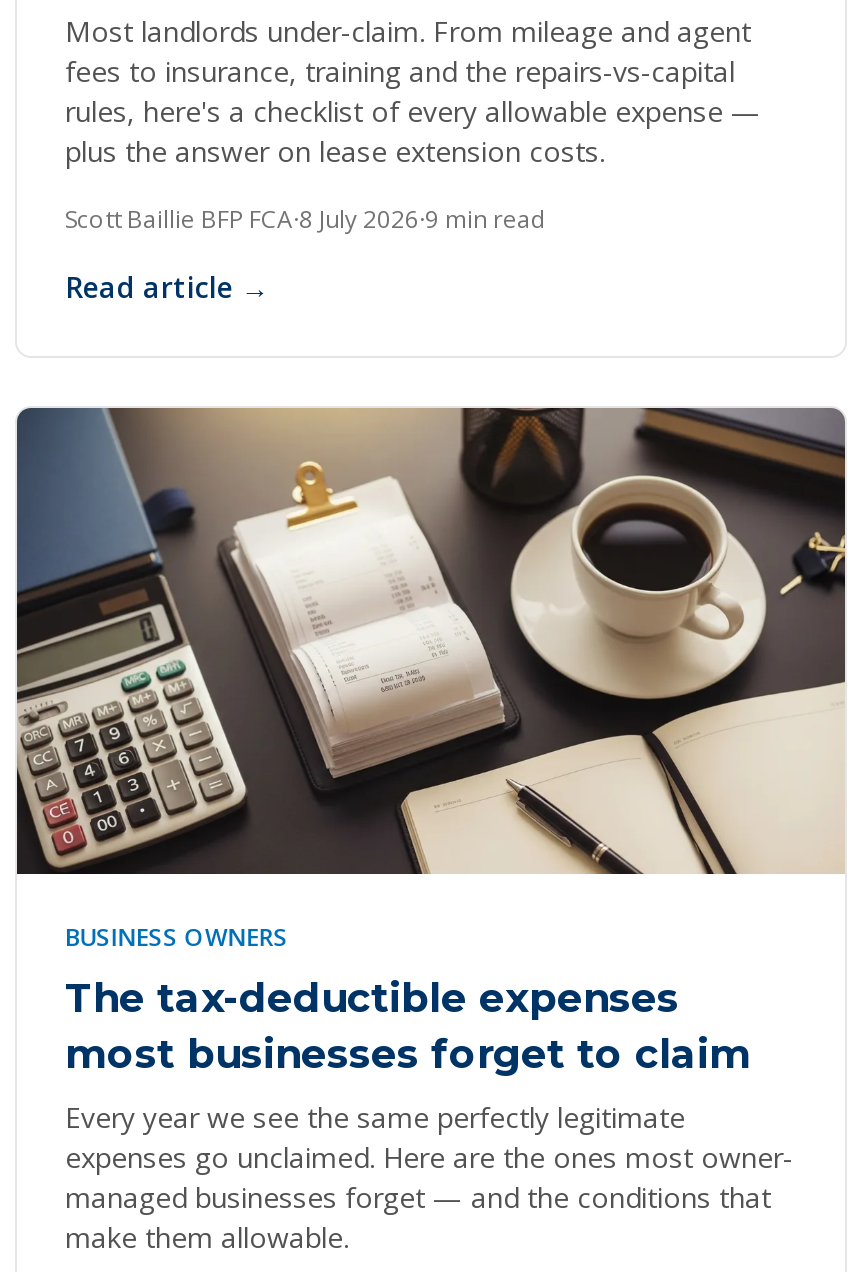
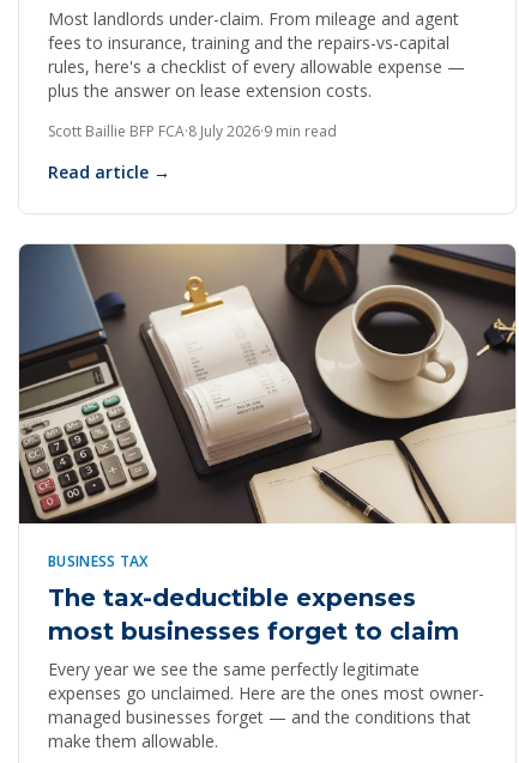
- BUSINESS OWNERS
+ BUSINESS TAX
